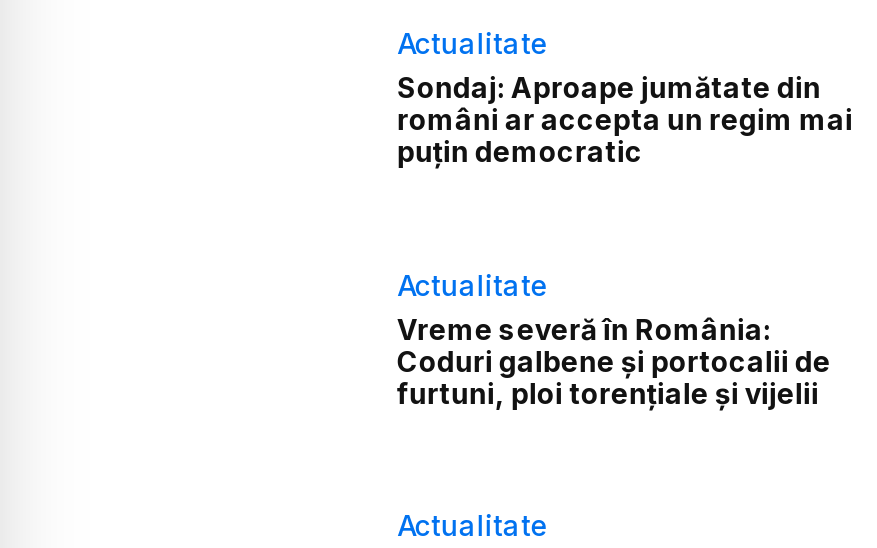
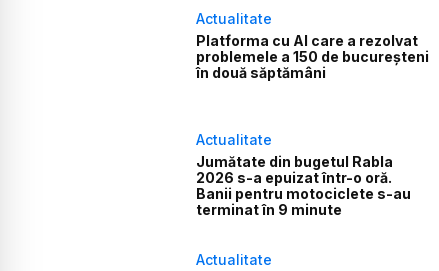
- Sondaj: Aproape jumătate din
- români ar accepta un regim mai
- puțin democratic
+ Platforma cu AI care a rezolvat
+ problemele a 150 de bucureșteni
+ în două săptămâni

- Vreme severă în România:
- Coduri galbene și portocalii de
- furtuni, ploi torențiale și vijelii
+ Jumătate din bugetul Rabla
+ 2026 s-a epuizat într-o oră.
+ Banii pentru motociclete s-au
+ terminat în 9 minute
